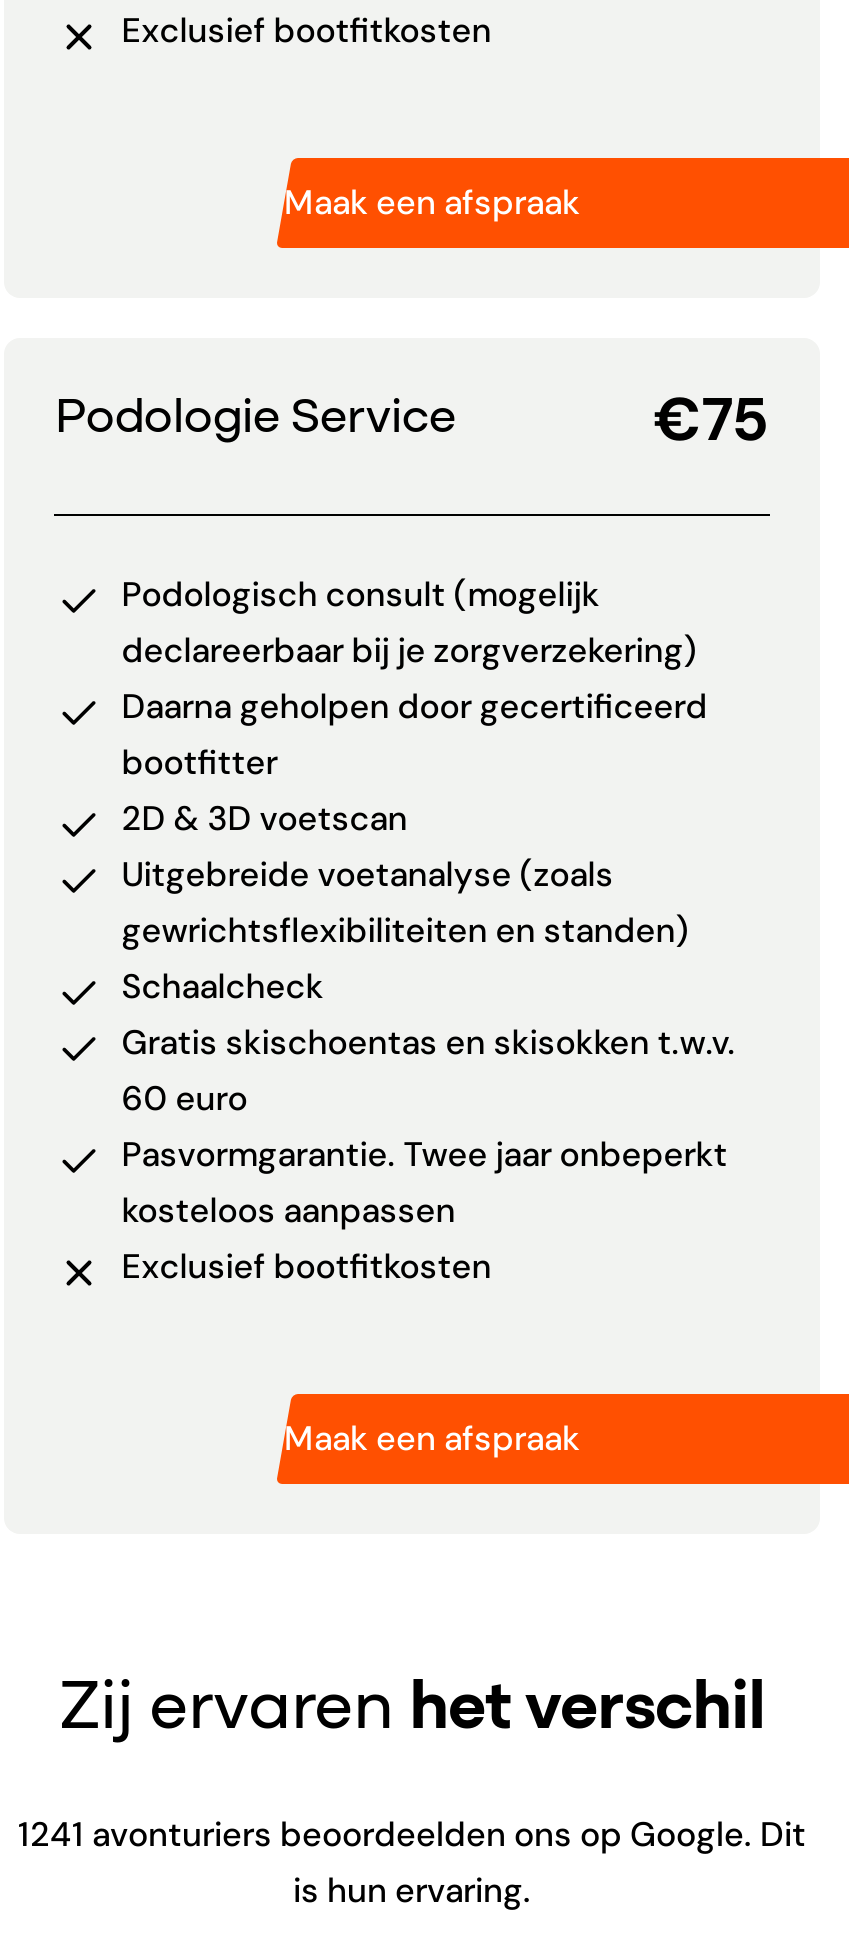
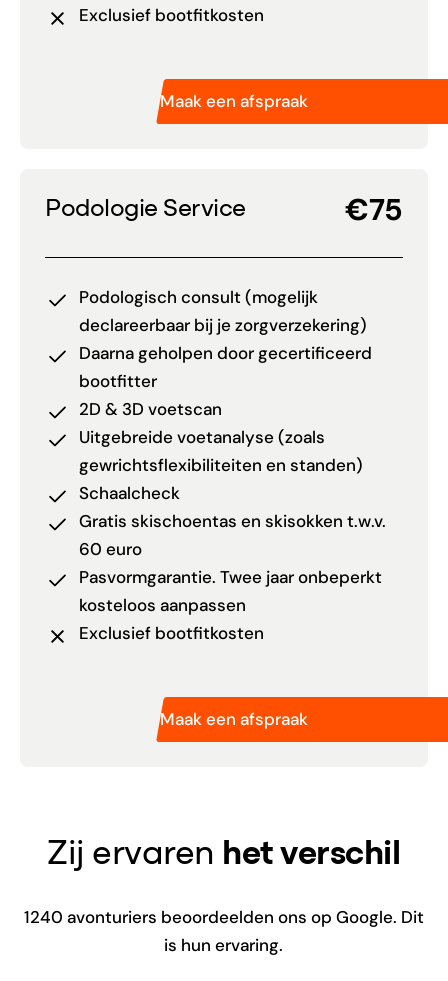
- 1241 avonturiers beoordeelden ons op Google. Dit
+ 1240 avonturiers beoordeelden ons op Google. Dit
